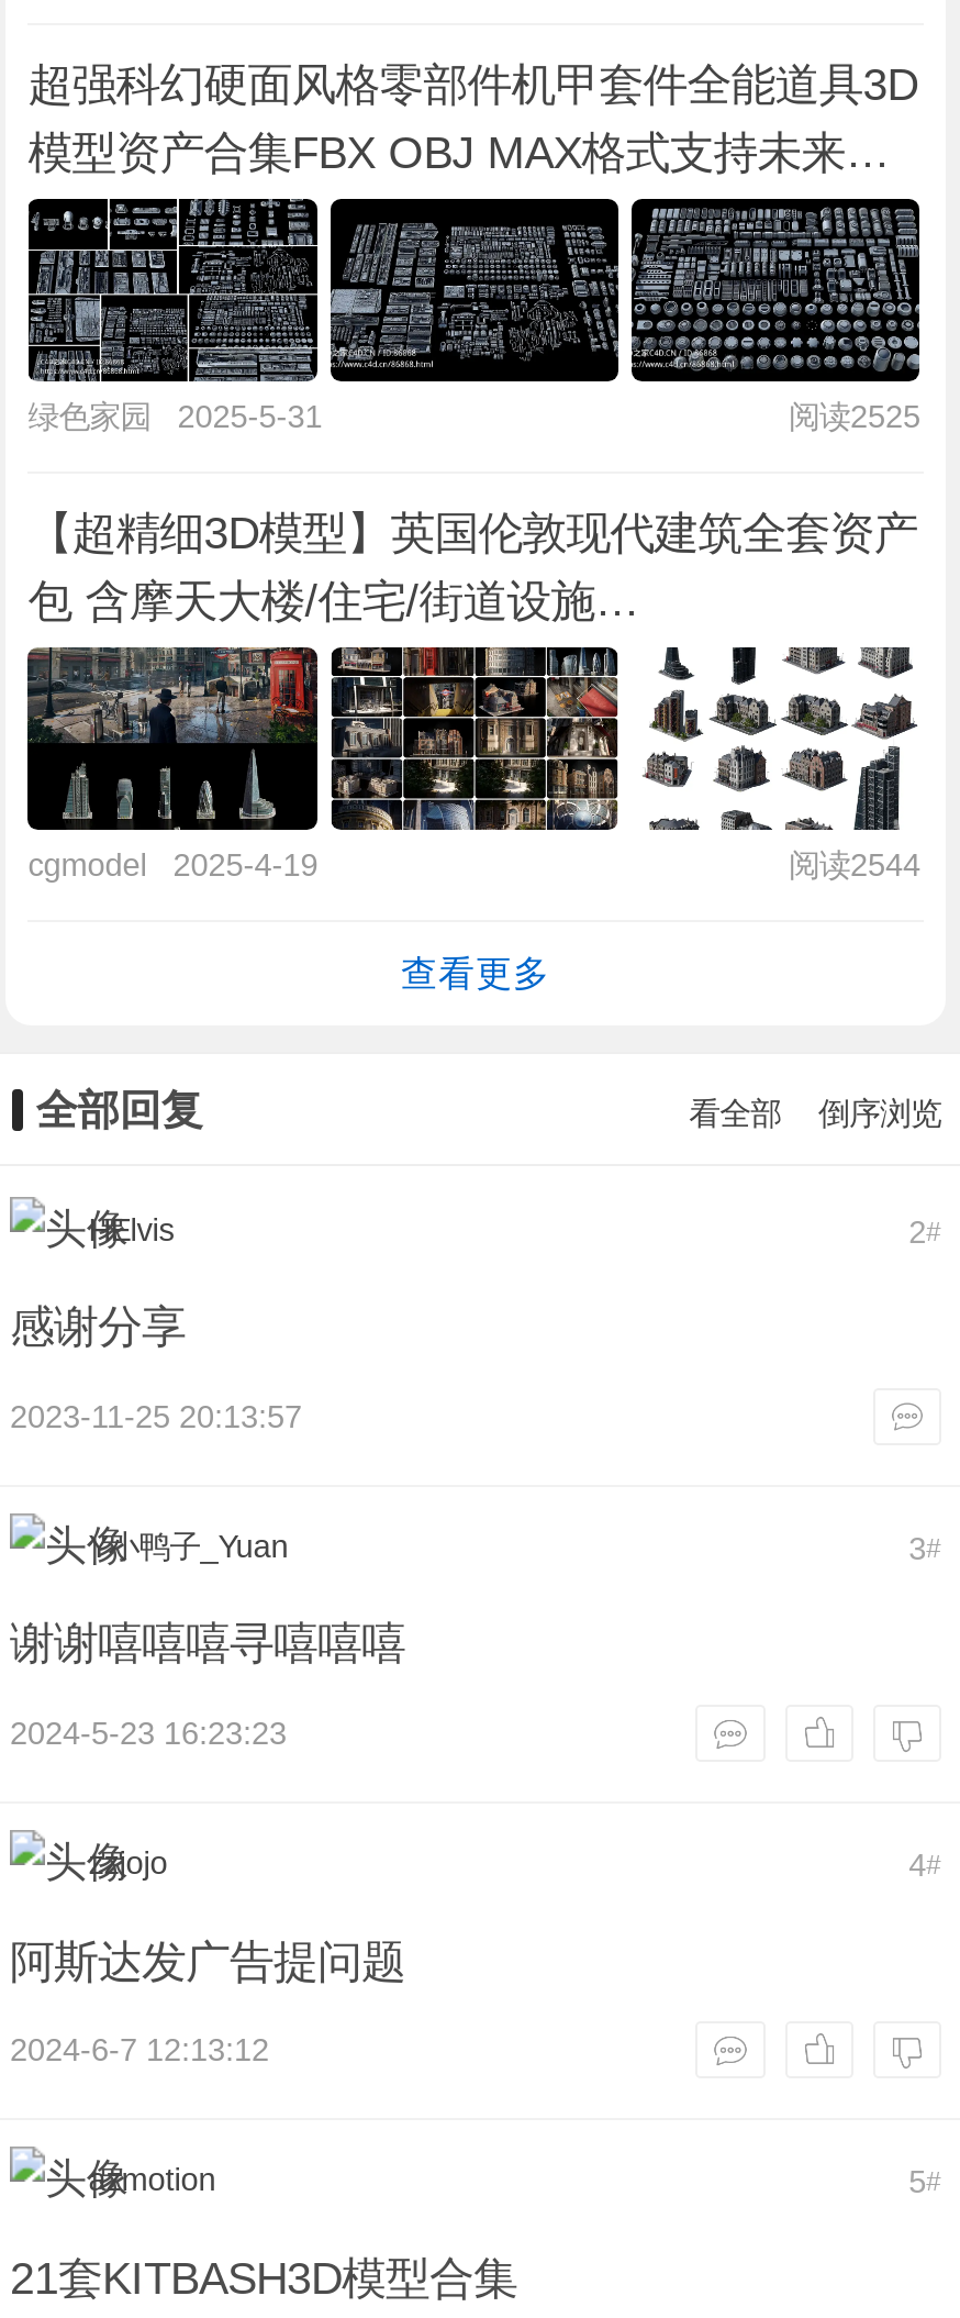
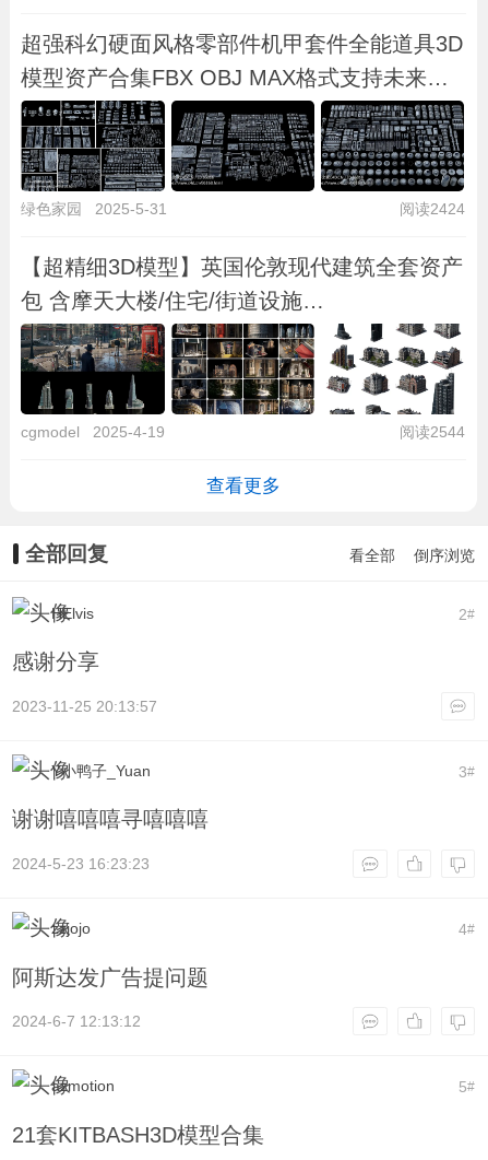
- 阅读2525
+ 阅读2424
